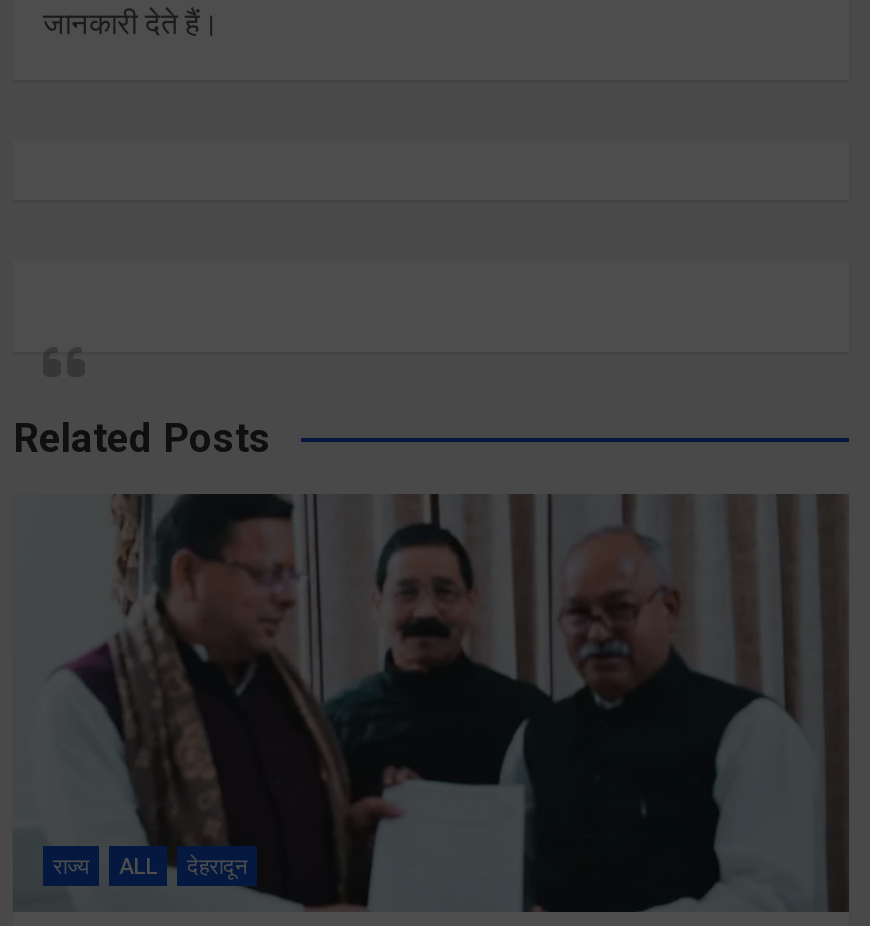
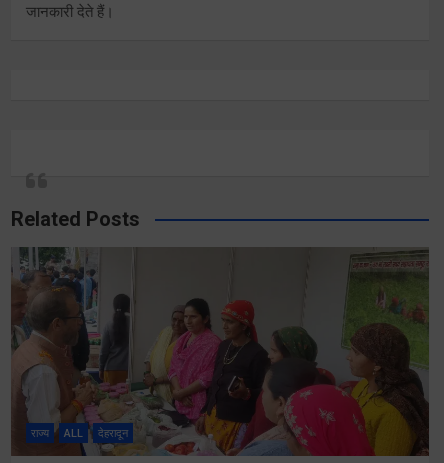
- [image]
+ [image]
